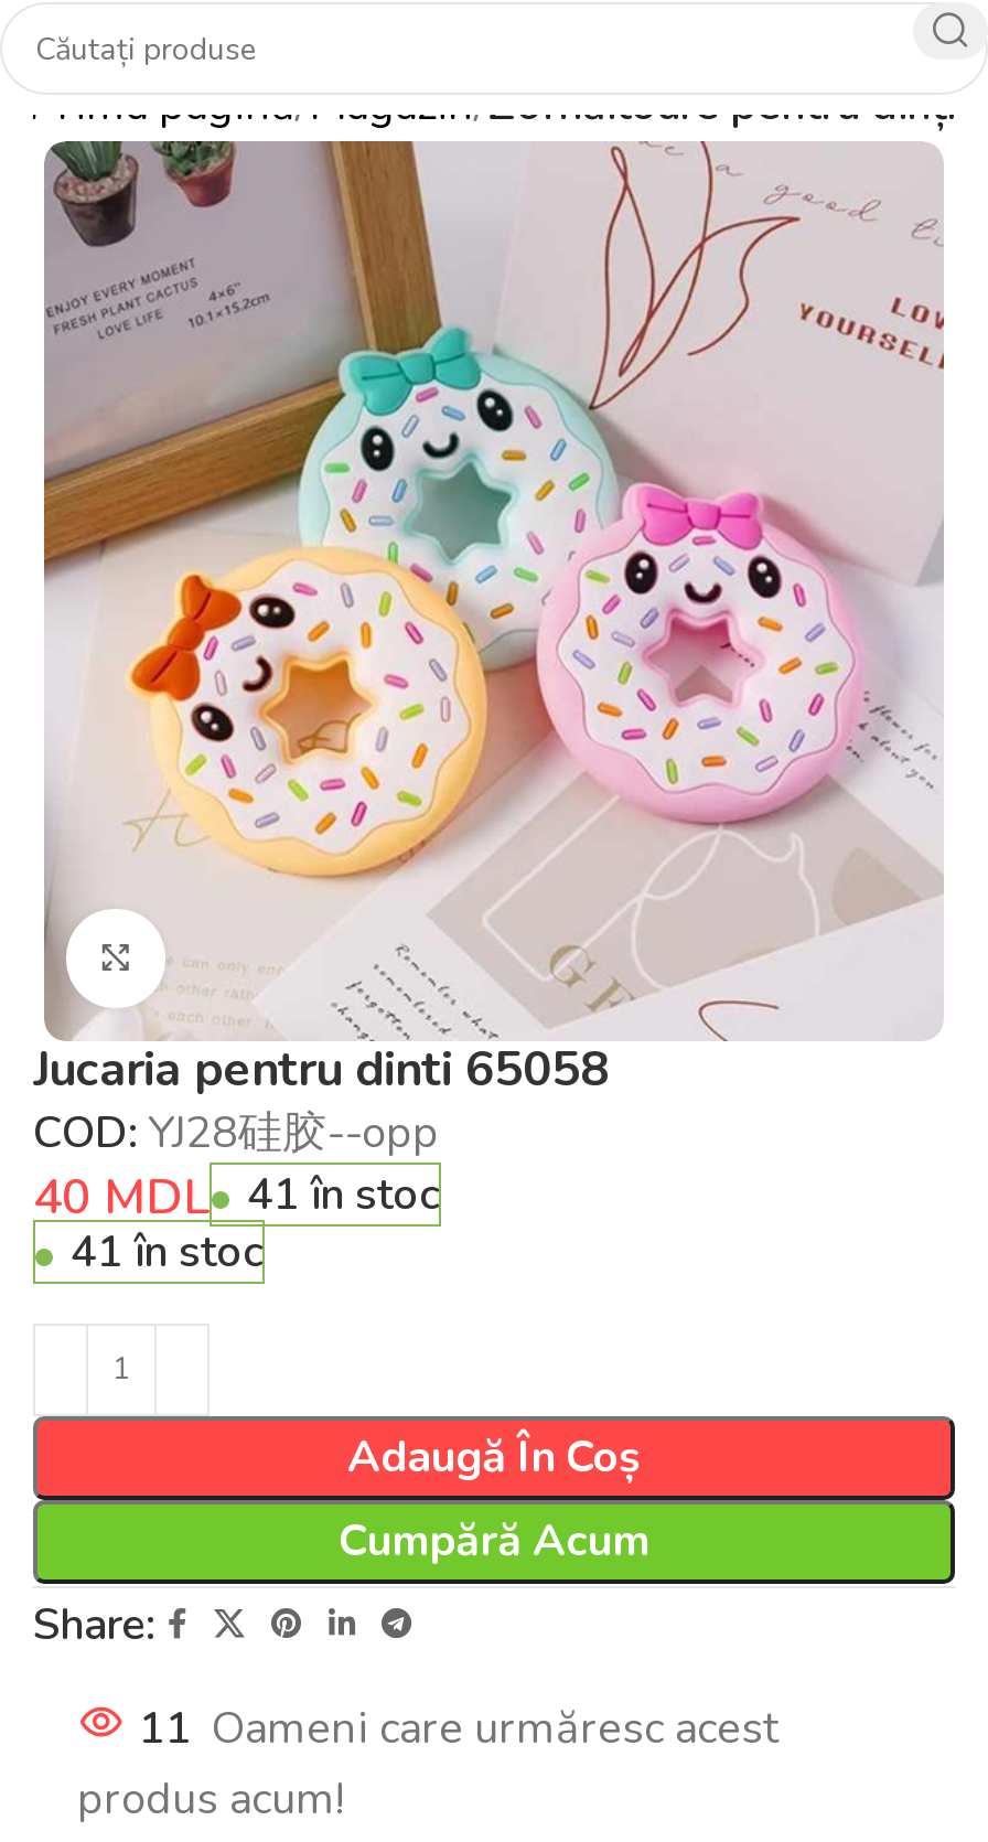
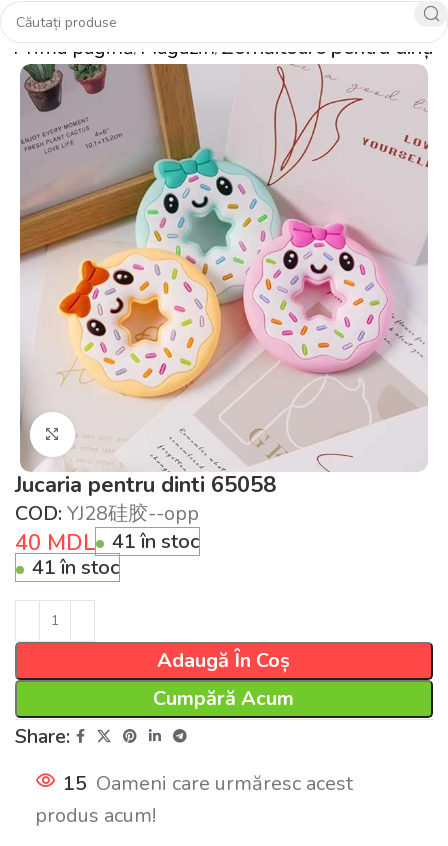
- 11 Oameni care urmăresc acest
+ 15 Oameni care urmăresc acest
